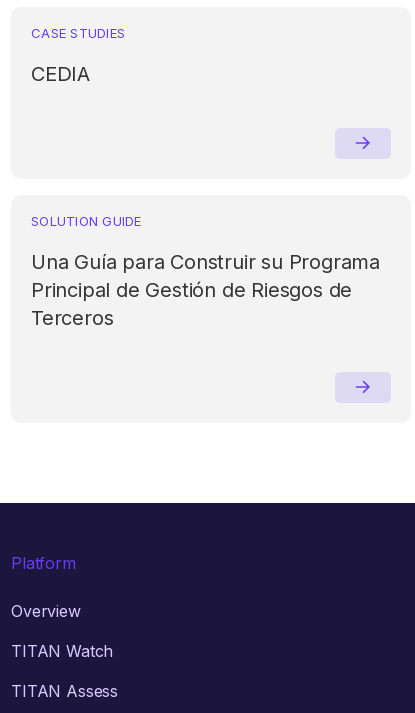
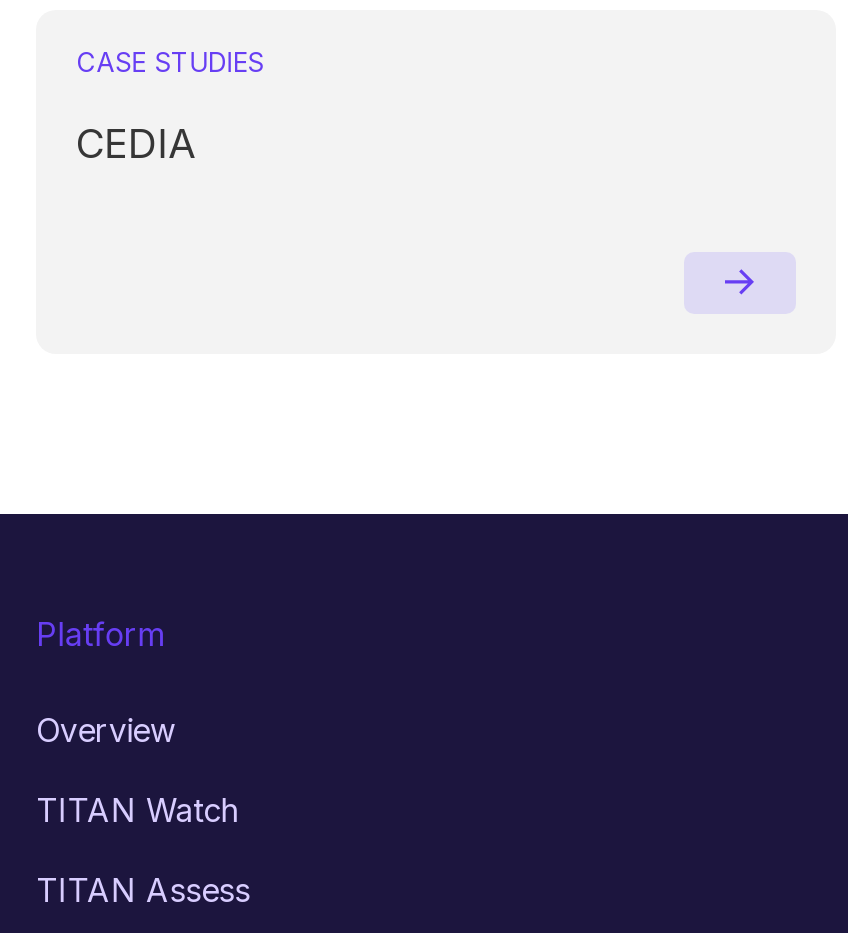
- SOLUTION GUIDE
- Una Guía para Construir su Programa
- Principal de Gestión de Riesgos de
- Terceros
